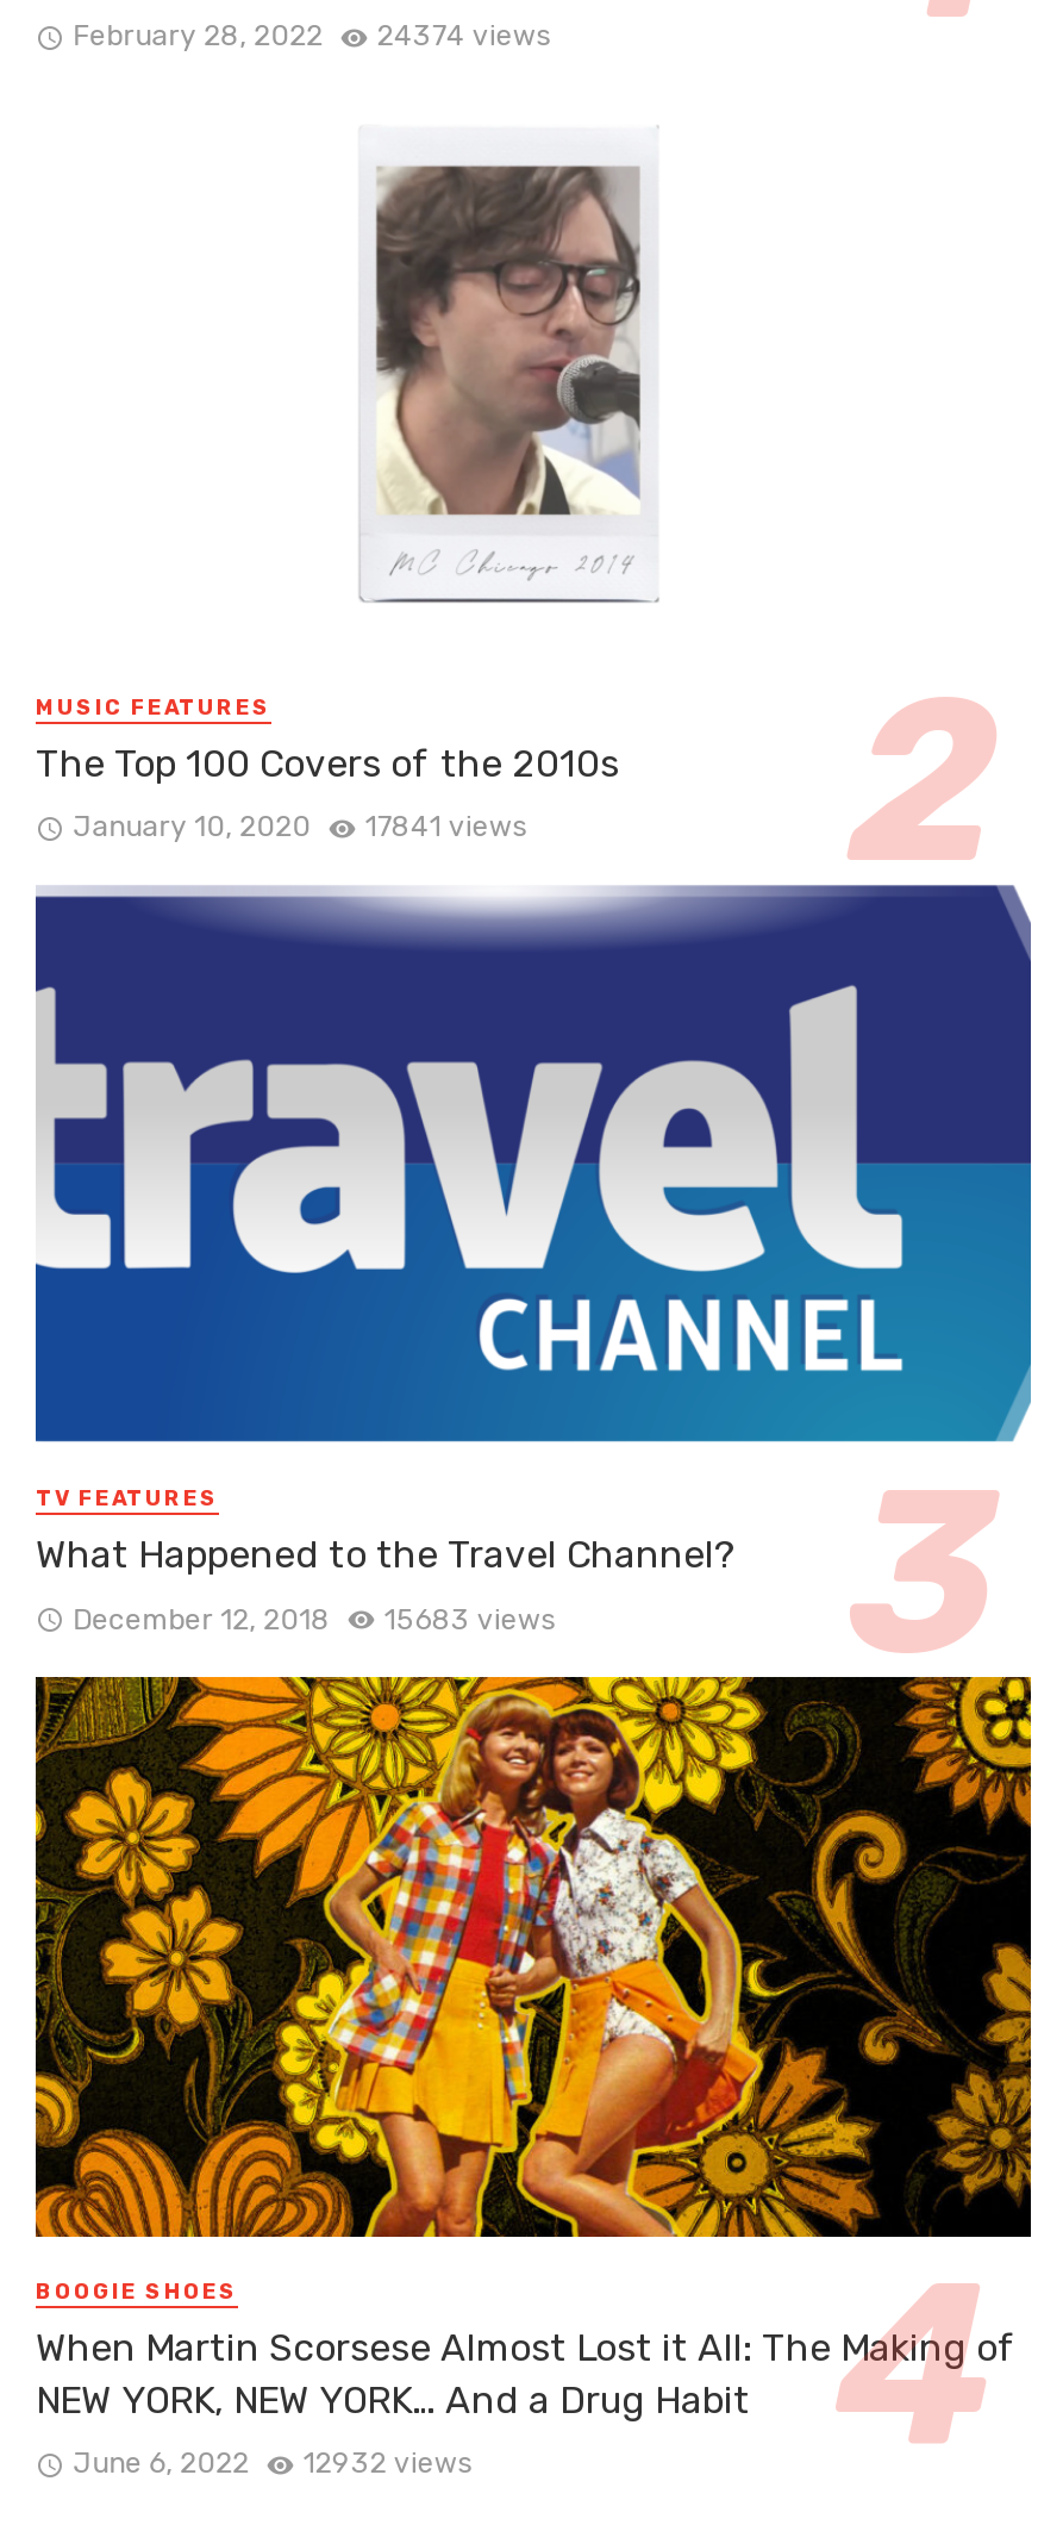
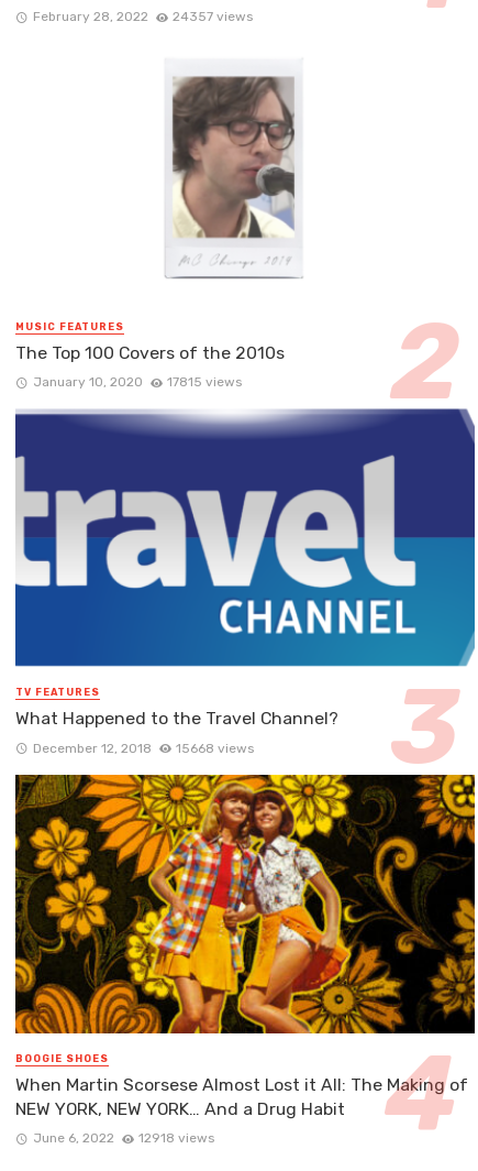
- February 28, 2022 24374 views
+ February 28, 2022 24357 views

- January 10, 2020 17841 views
+ January 10, 2020 17815 views

- December 12, 2018 15683 views
+ December 12, 2018 15668 views

- June 6, 2022 12932 views
+ June 6, 2022 12918 views
